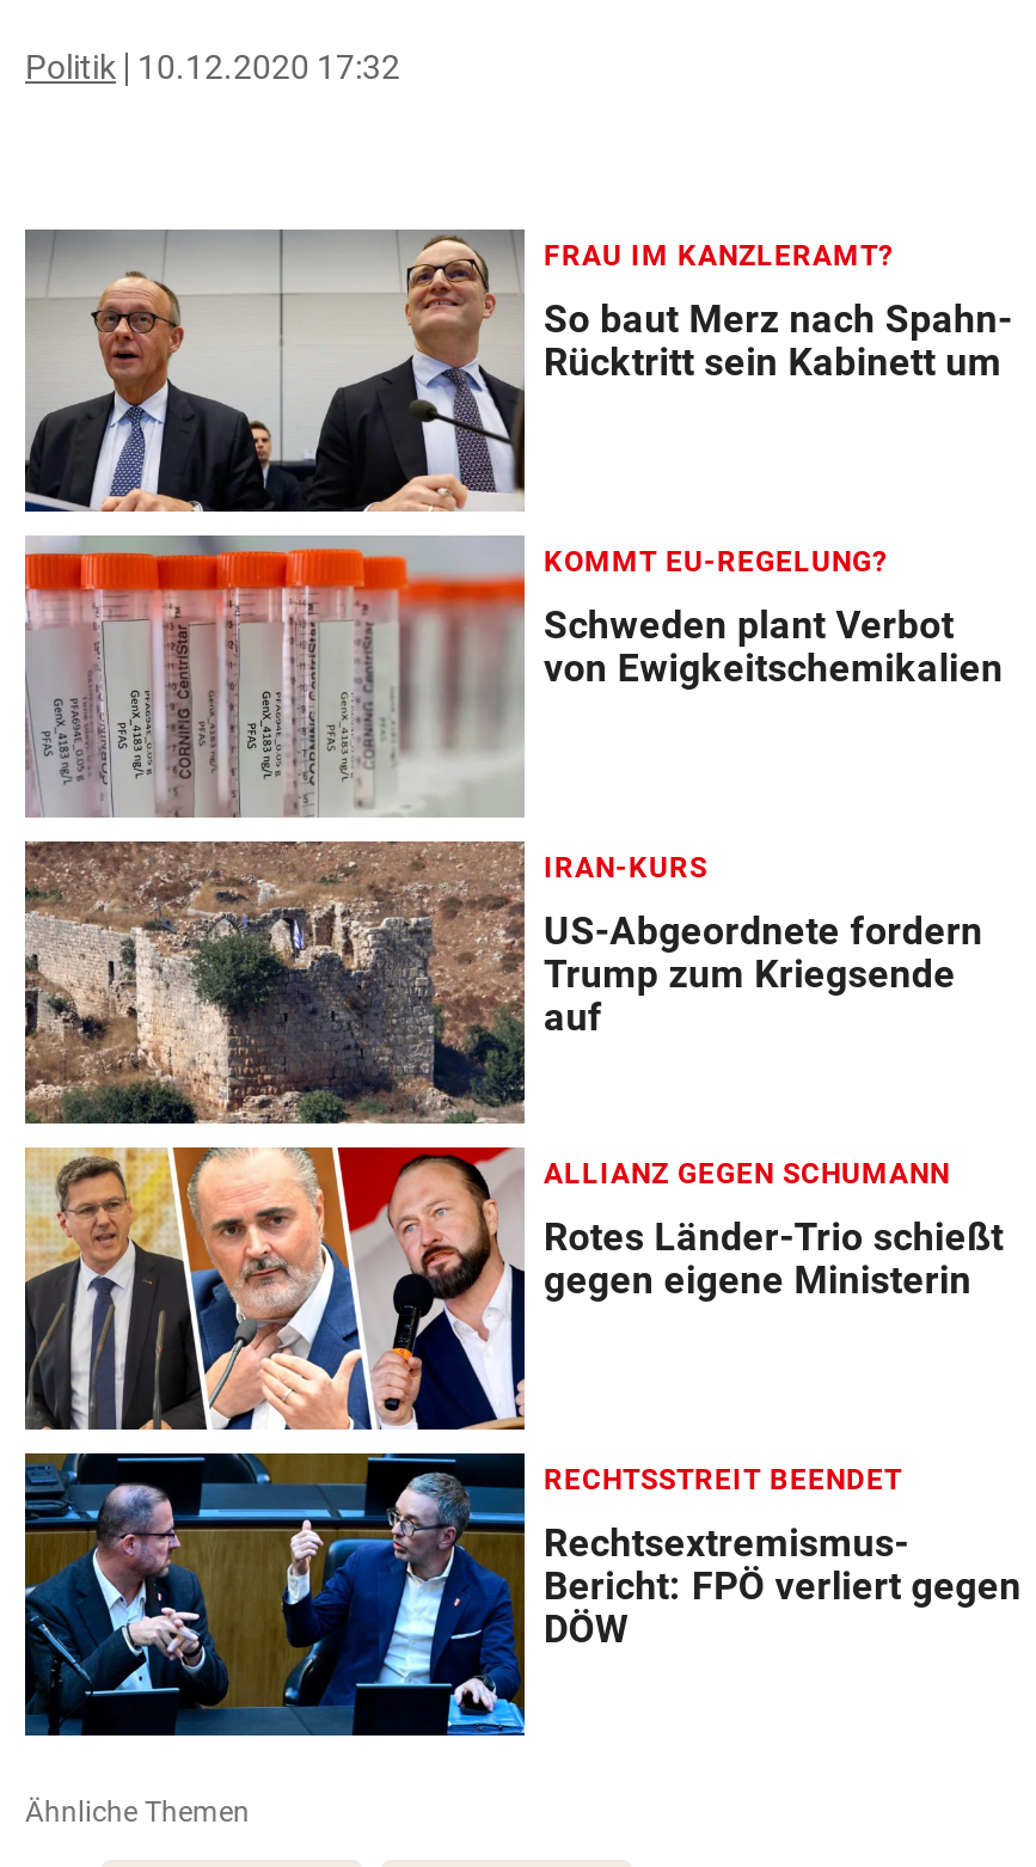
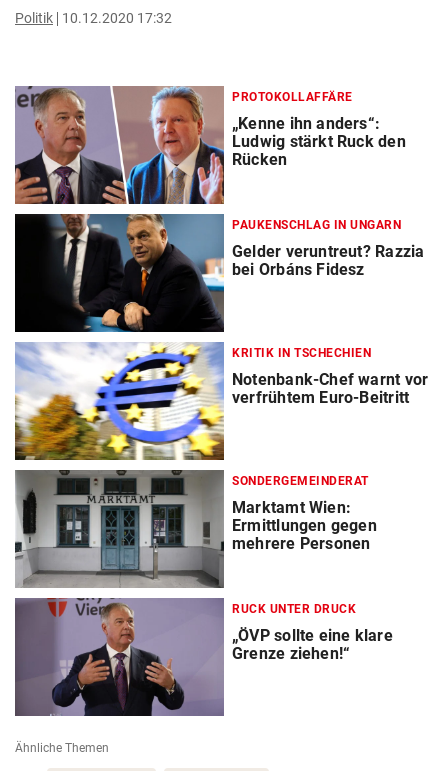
- [image]
- FRAU IM KANZLERAMT?
+ [image]
+ PROTOKOLLAFFÄRE

- So baut Merz nach Spahn-
- Rücktritt sein Kabinett um
+ „Kenne ihn anders“:
+ Ludwig stärkt Ruck den
+ Rücken

- [image]
- KOMMT EU-REGELUNG?
+ [image]
+ PAUKENSCHLAG IN UNGARN

- Schweden plant Verbot
- von Ewigkeitschemikalien
+ Gelder veruntreut? Razzia
+ bei Orbáns Fidesz

- [image]
- IRAN-KURS
+ [image]
+ KRITIK IN TSCHECHIEN

- US-Abgeordnete fordern
- Trump zum Kriegsende
- auf
+ Notenbank-Chef warnt vor
+ verfrühtem Euro-Beitritt

- [image]
- ALLIANZ GEGEN SCHUMANN
+ [image]
+ SONDERGEMEINDERAT

- Rotes Länder-Trio schießt
- gegen eigene Ministerin
+ Marktamt Wien:
+ Ermittlungen gegen
+ mehrere Personen

- [image]
- RECHTSSTREIT BEENDET
+ [image]
+ RUCK UNTER DRUCK

- Rechtsextremismus-
- Bericht: FPÖ verliert gegen
- DÖW
+ „ÖVP sollte eine klare
+ Grenze ziehen!“
